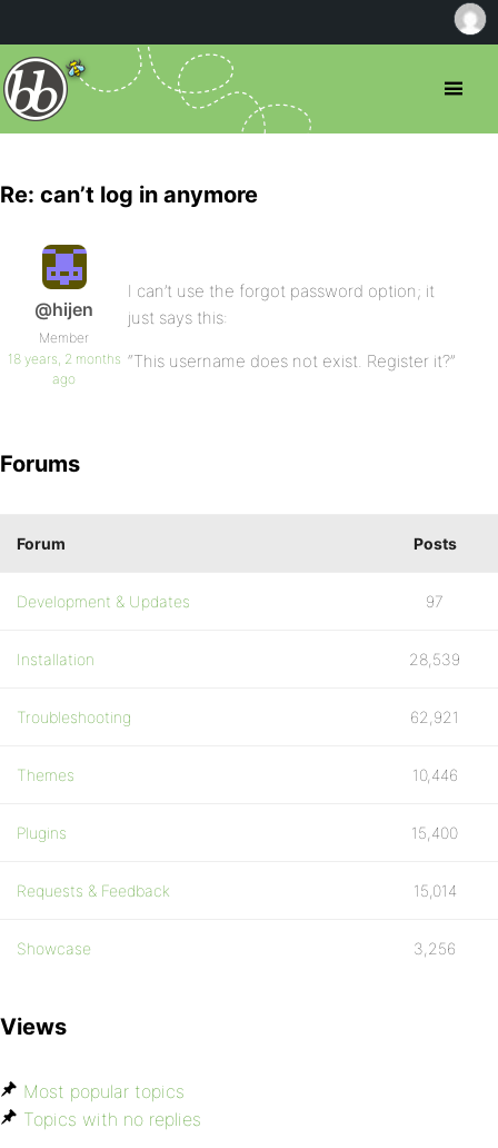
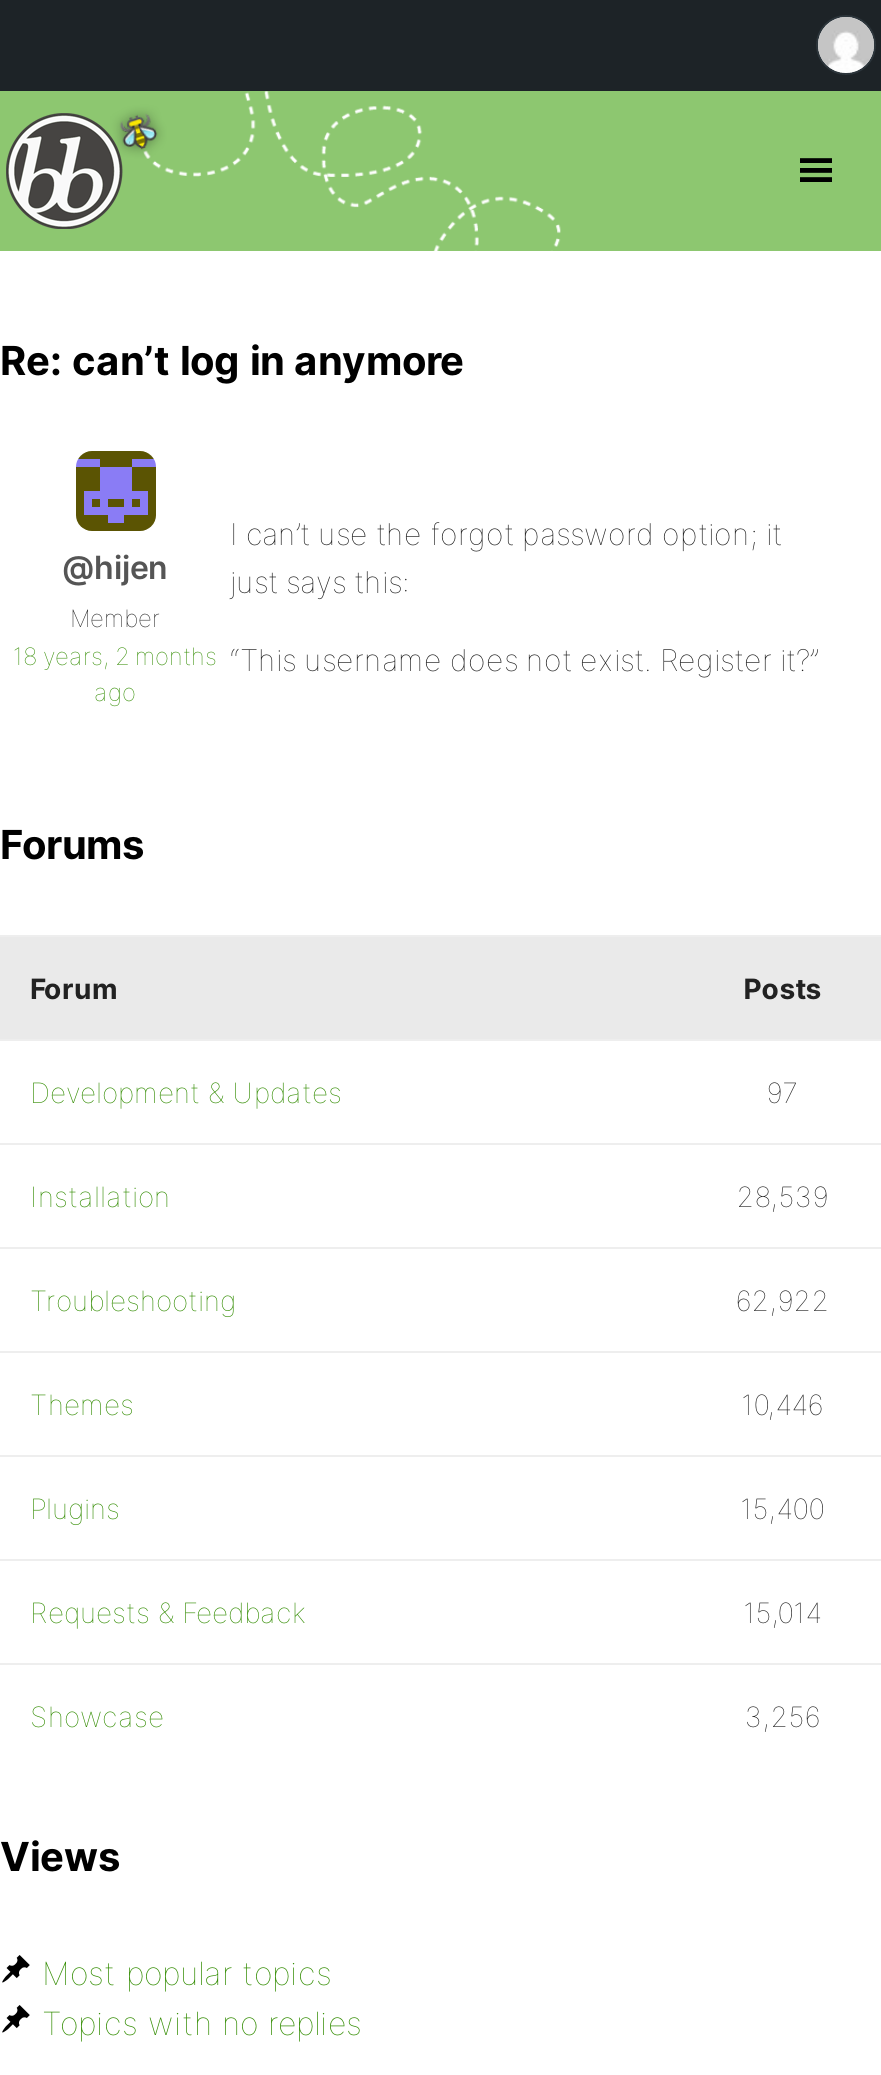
- 62,921
+ 62,922
